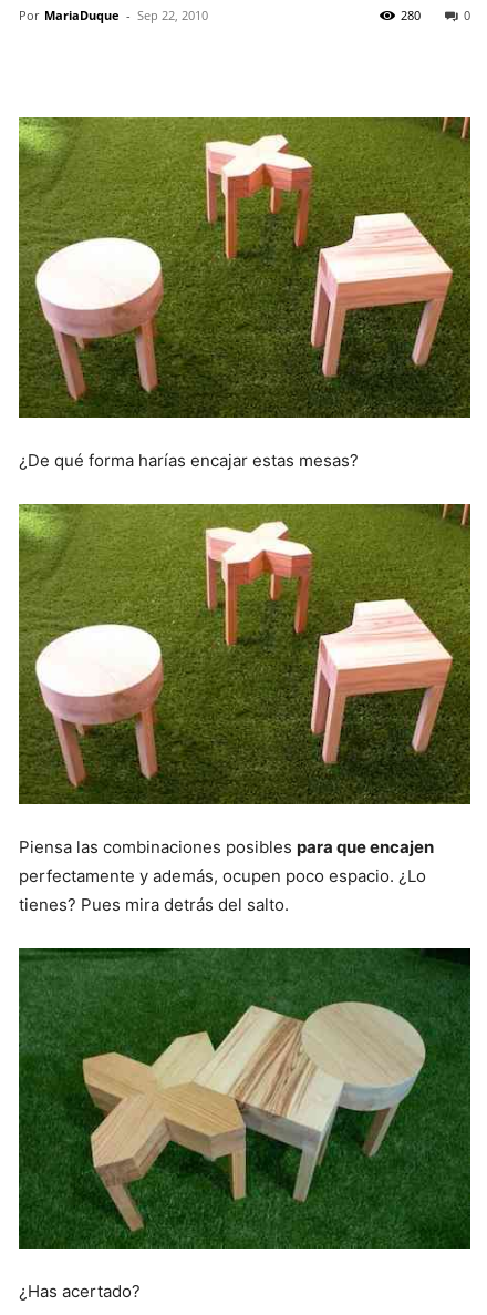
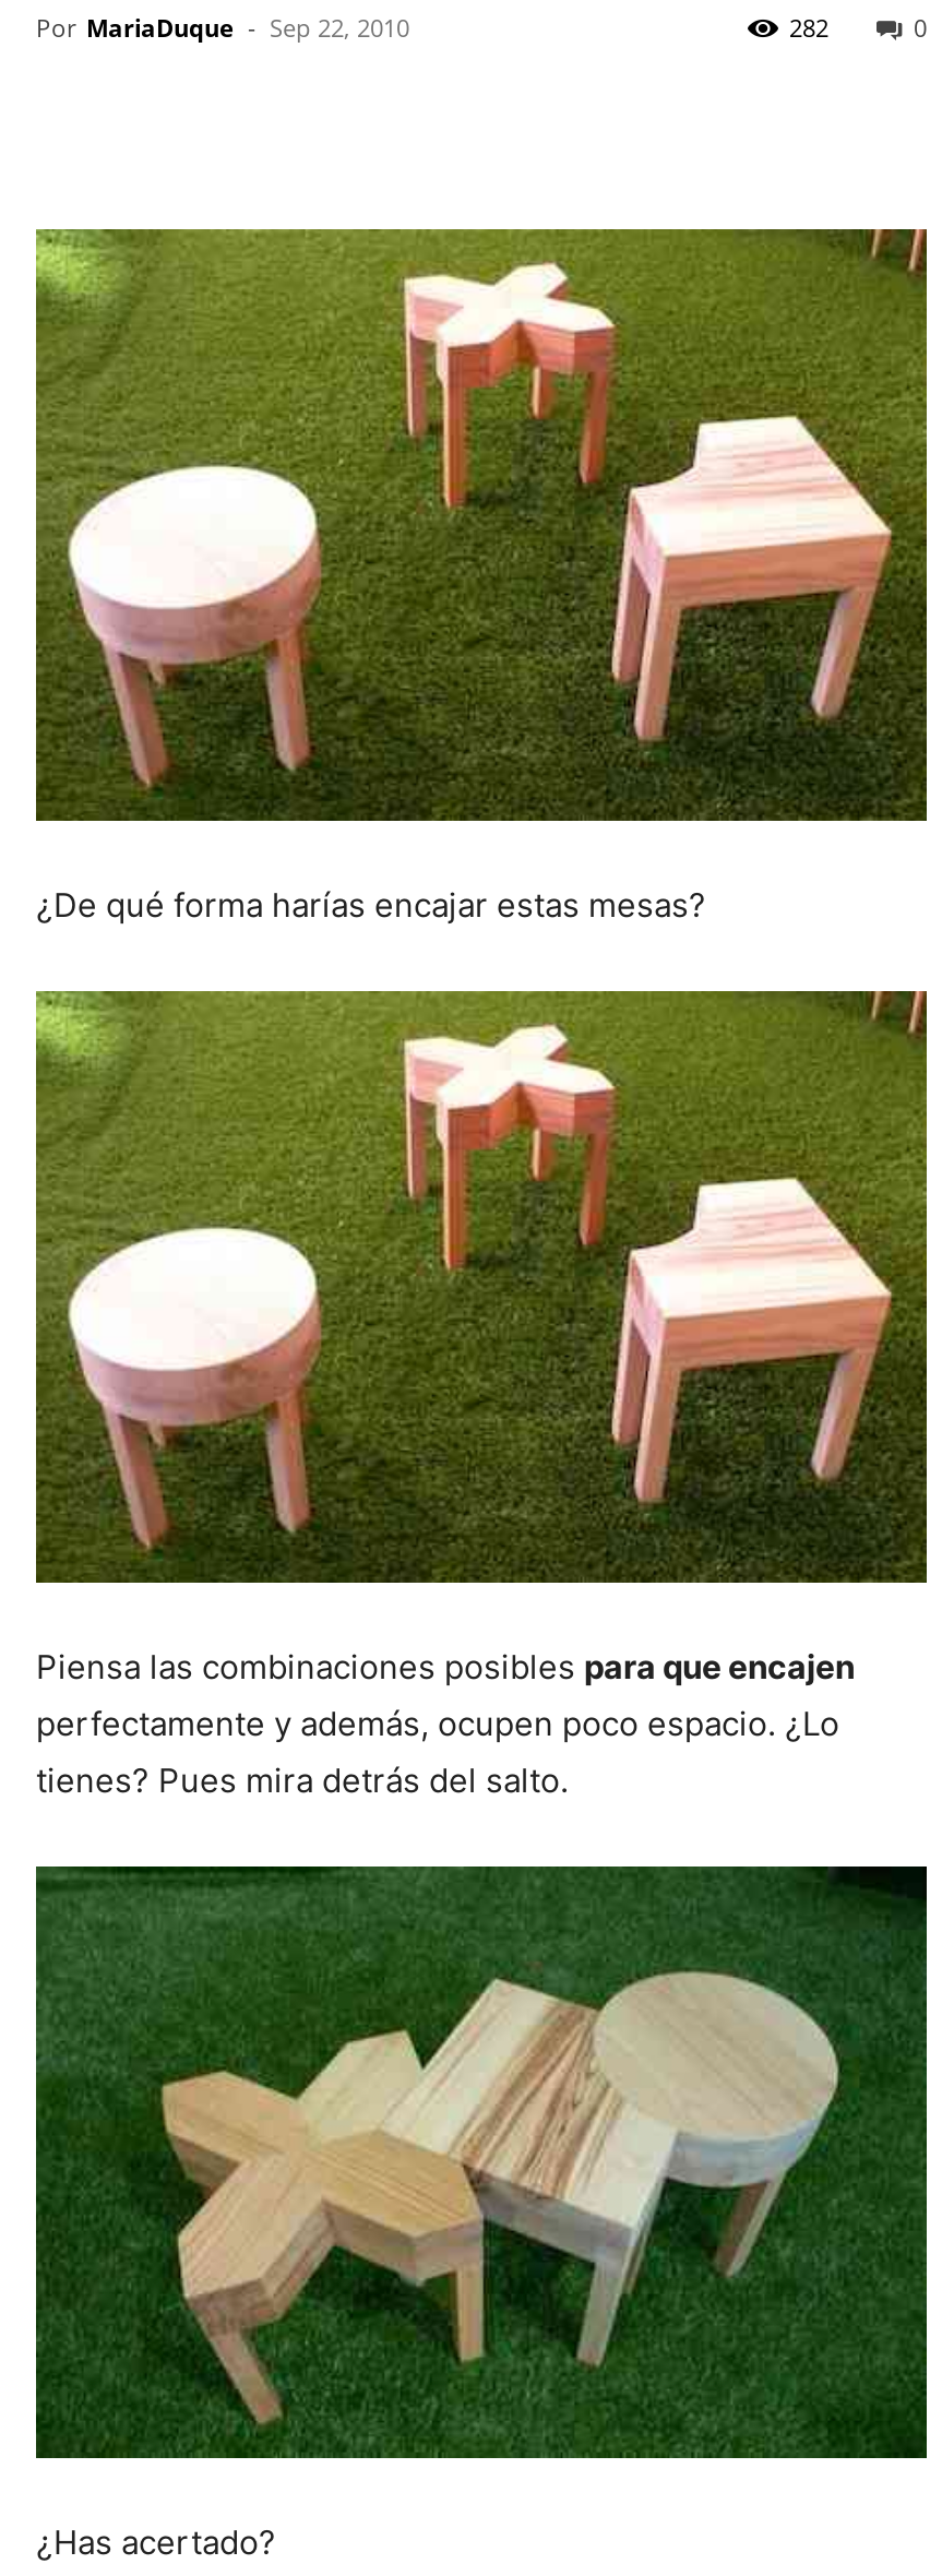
- 280
+ 282
